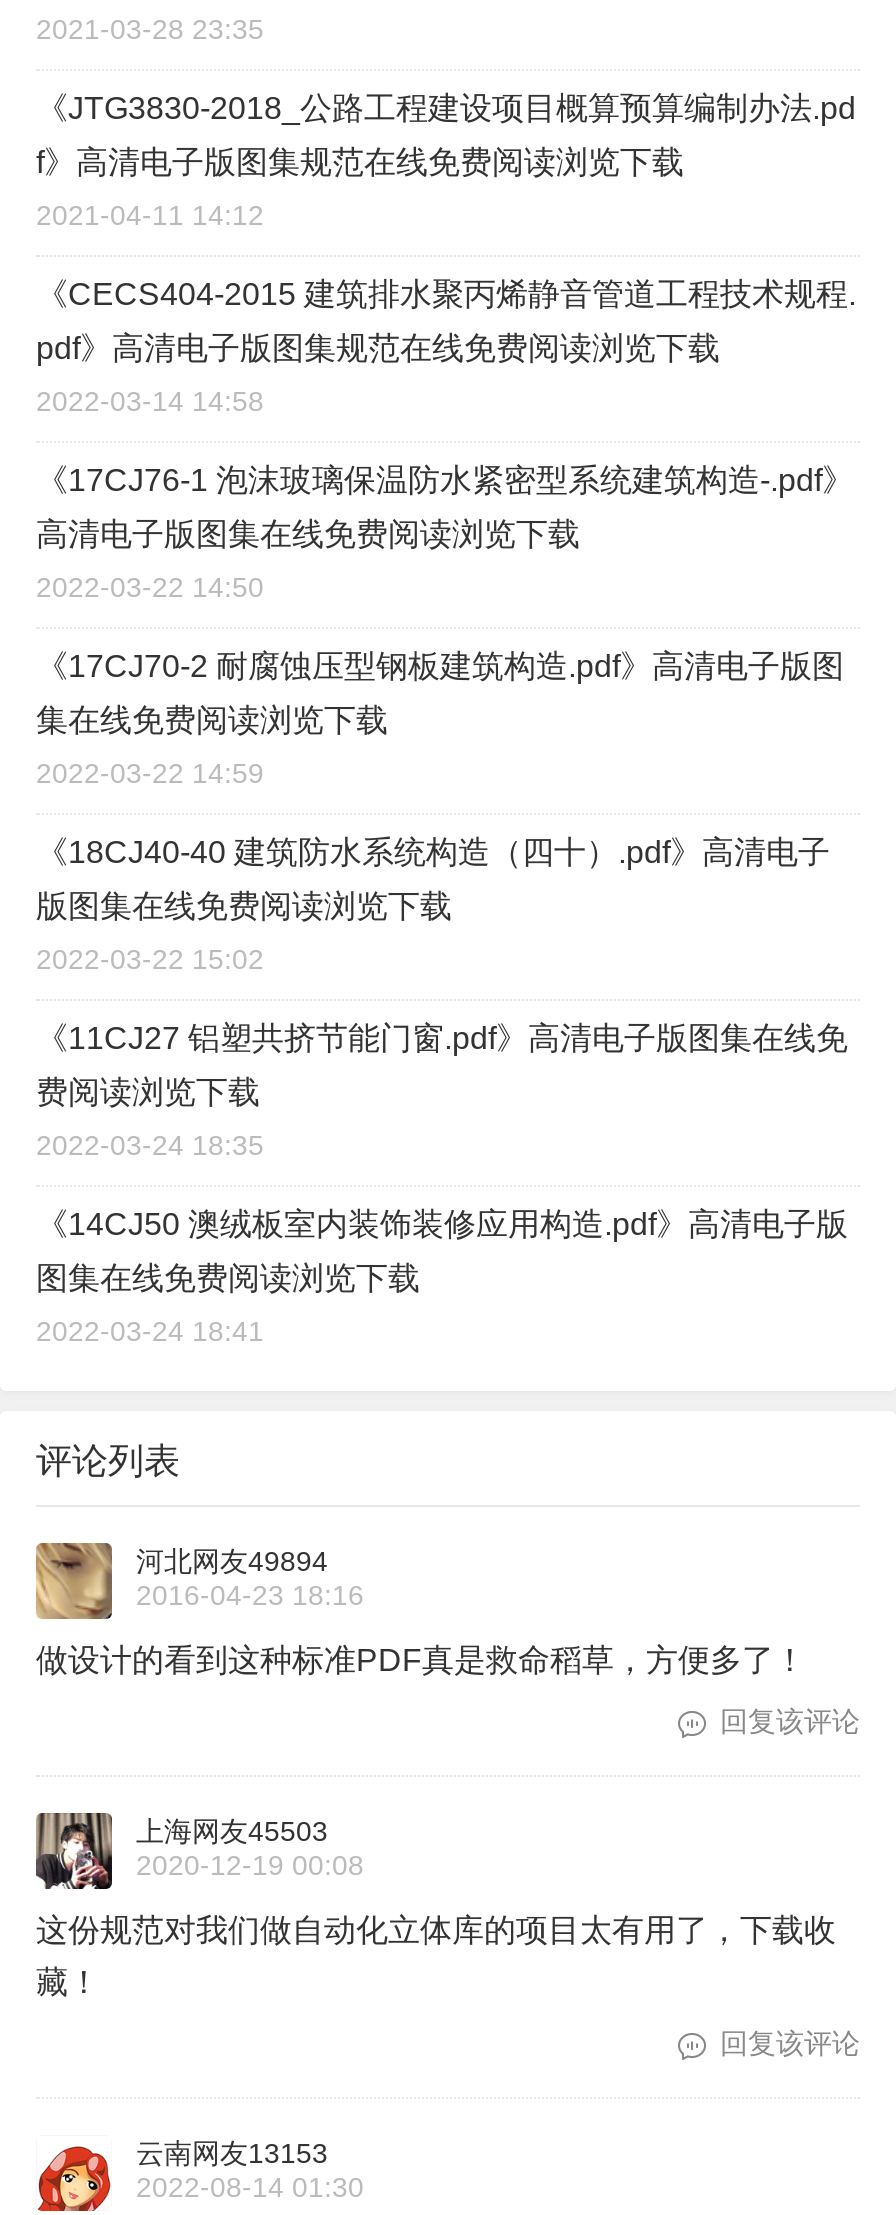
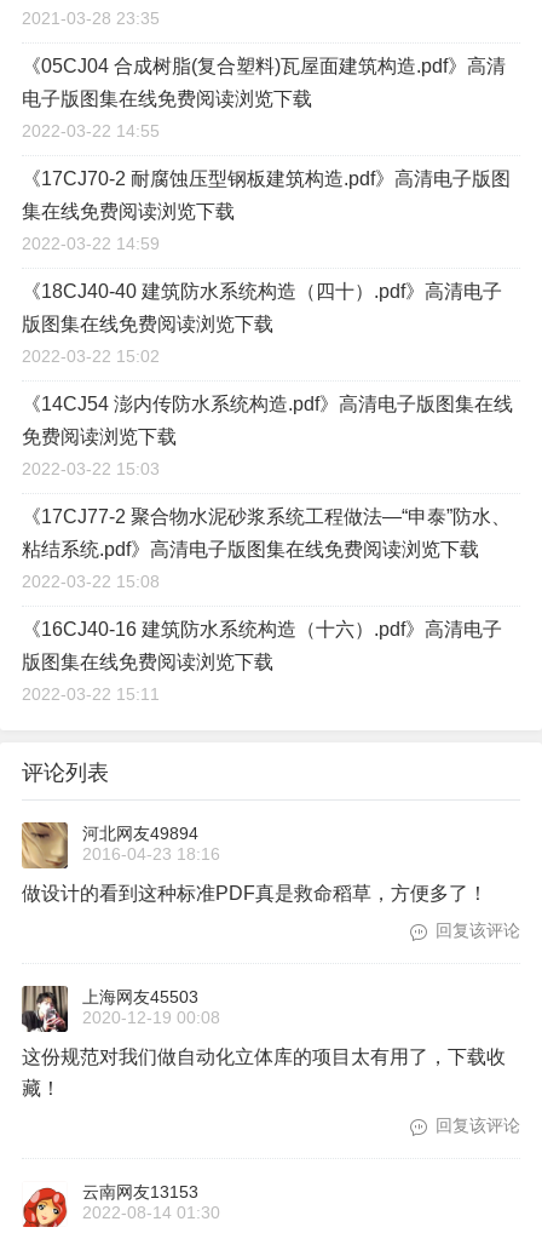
- 《JTG3830-2018_公路工程建设项目概算预算编制办法.pd
- f》高清电子版图集规范在线免费阅读浏览下载
- 2021-04-11 14:12
- 《CECS404-2015 建筑排水聚丙烯静音管道工程技术规程.
- pdf》高清电子版图集规范在线免费阅读浏览下载
- 2022-03-14 14:58
- 《17CJ76-1 泡沫玻璃保温防水紧密型系统建筑构造-.pdf》
- 高清电子版图集在线免费阅读浏览下载
- 2022-03-22 14:50
+ 《05CJ04 合成树脂(复合塑料)瓦屋面建筑构造.pdf》高清
+ 电子版图集在线免费阅读浏览下载
+ 2022-03-22 14:55

moved up: 《17CJ70-2 耐腐蚀压型钢板建筑构造.pdf》高清电子版图 | 集在线免费阅读浏览下载 | 2022-03-22 14:59 | 《18CJ40-40 建筑防水系统构造（四十）.pdf》高清电子 | 版图集在线免费阅读浏览下载 | 2022-03-22 15:02

- 《11CJ27 铝塑共挤节能门窗.pdf》高清电子版图集在线免
- 费阅读浏览下载
- 2022-03-24 18:35
- 《14CJ50 澳绒板室内装饰装修应用构造.pdf》高清电子版
- 图集在线免费阅读浏览下载
- 2022-03-24 18:41
+ 《14CJ54 澎内传防水系统构造.pdf》高清电子版图集在线
+ 免费阅读浏览下载
+ 2022-03-22 15:03
+ 《17CJ77-2 聚合物水泥砂浆系统工程做法—“申泰”防水、
+ 粘结系统.pdf》高清电子版图集在线免费阅读浏览下载
+ 2022-03-22 15:08
+ 《16CJ40-16 建筑防水系统构造（十六）.pdf》高清电子
+ 版图集在线免费阅读浏览下载
+ 2022-03-22 15:11
